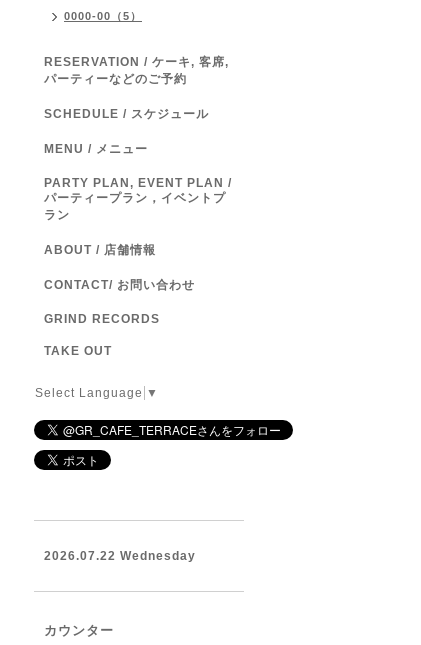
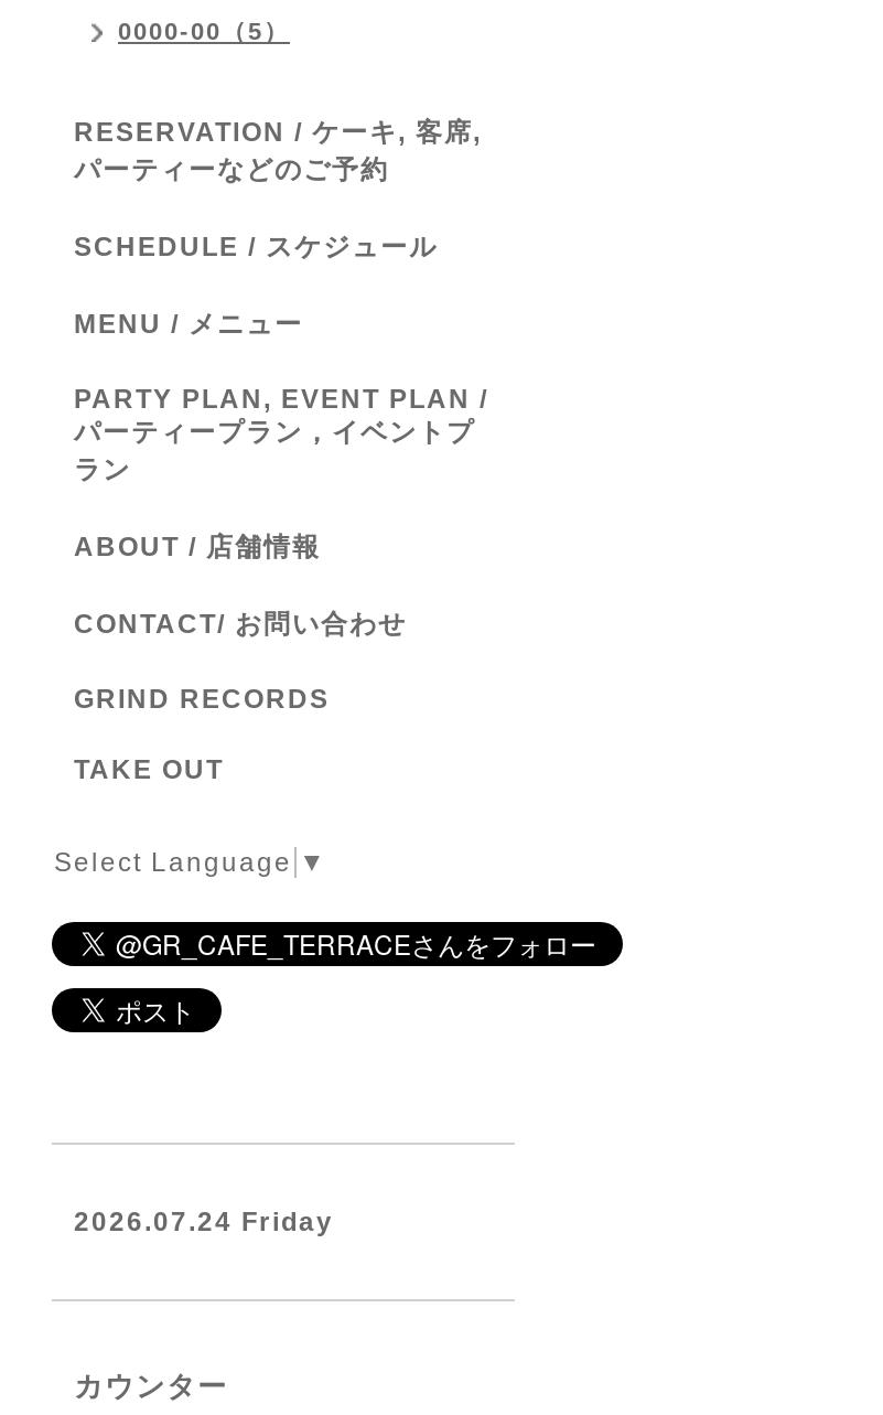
- 2026.07.22 Wednesday
+ 2026.07.24 Friday
